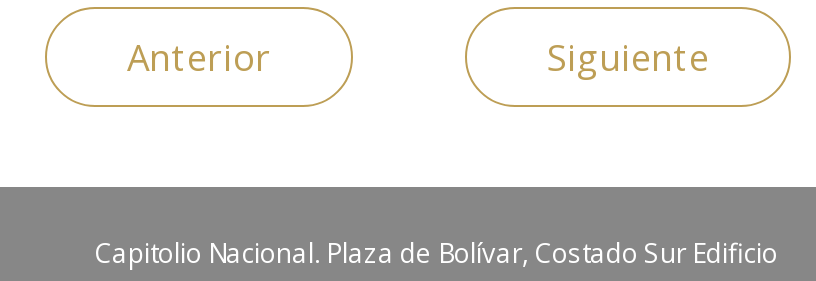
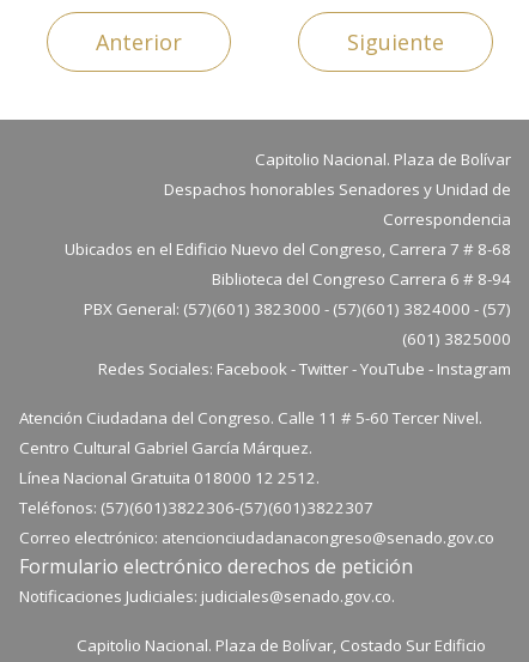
+ Capitolio Nacional. Plaza de Bolívar
+ Despachos honorables Senadores y Unidad de
+ Correspondencia
+ Ubicados en el Edificio Nuevo del Congreso, Carrera 7 # 8-68
+ Biblioteca del Congreso Carrera 6 # 8-94
+ PBX General: (57)(601) 3823000 - (57)(601) 3824000 - (57)
+ (601) 3825000
+ Redes Sociales: Facebook -Twitter-YouTube - Instagram
+ Atención Ciudadana del Congreso. Calle 11 # 5-60 Tercer Nivel.
+ Centro Cultural Gabriel García Márquez.
+ Línea Nacional Gratuita 018000 12 2512.
+ Teléfonos: (57)(601)3822306-(57)(601)3822307
+ Correo electrónico: atencionciudadanacongreso@senado.gov.co
+ Formulario electrónico derechos de petición
+ Notificaciones Judiciales: judiciales@senado.gov.co.
